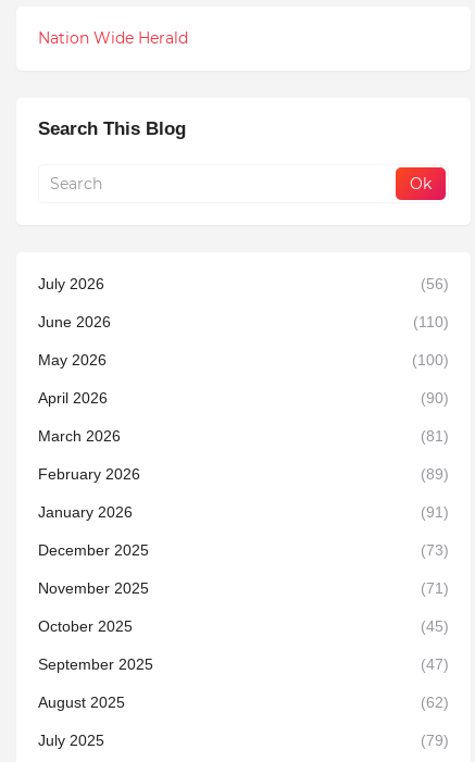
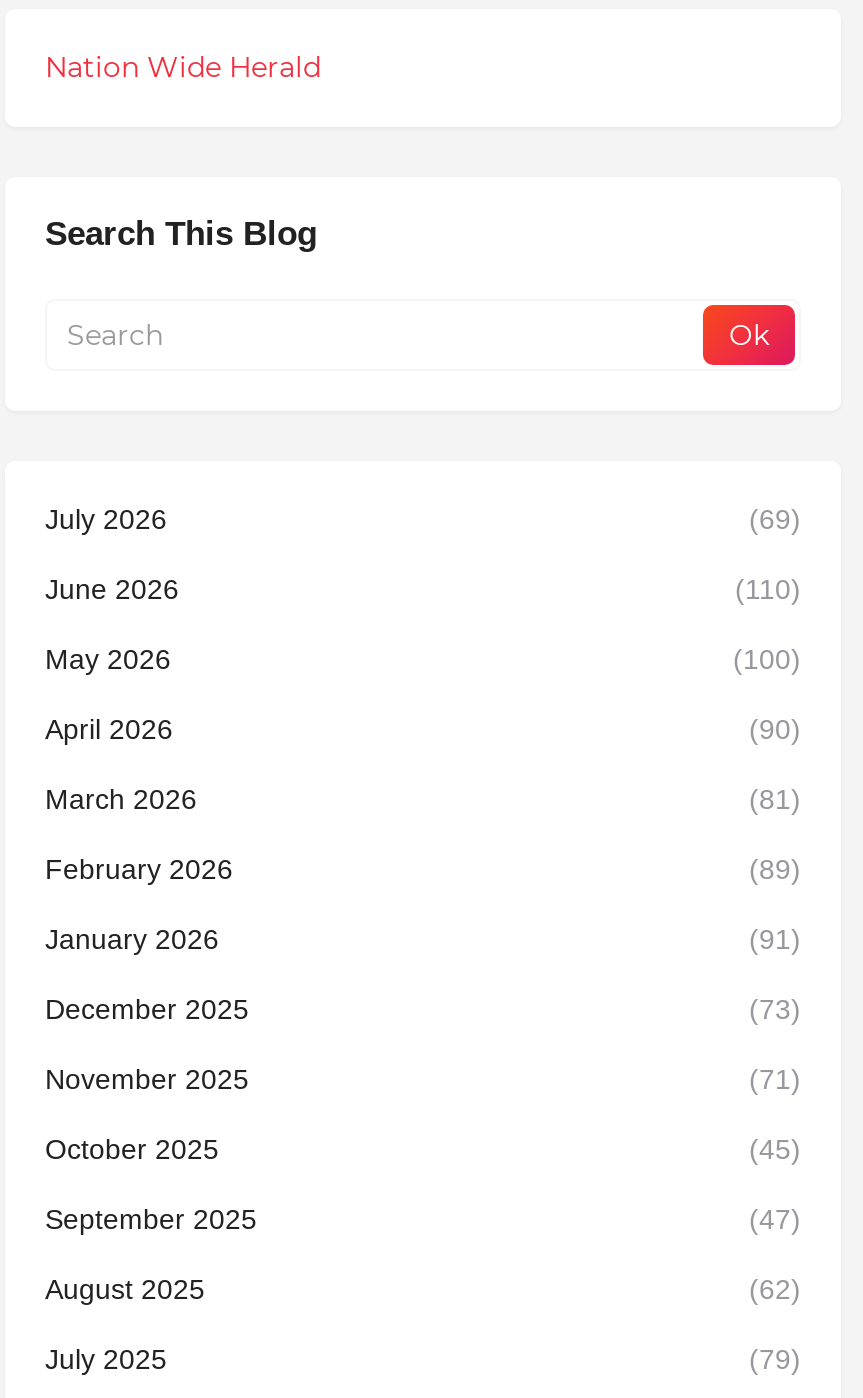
- (56)
+ (69)
